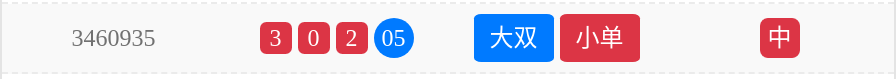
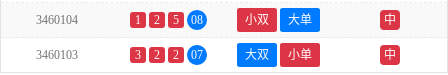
- 3460935
- 3
- 0
+ 3460104
+ 1

- 05
+ 5
+ 08
+ 小双
+ 大单
+ 中
+ 3460103
+ 3
+ 2
+ 2
+ 07
